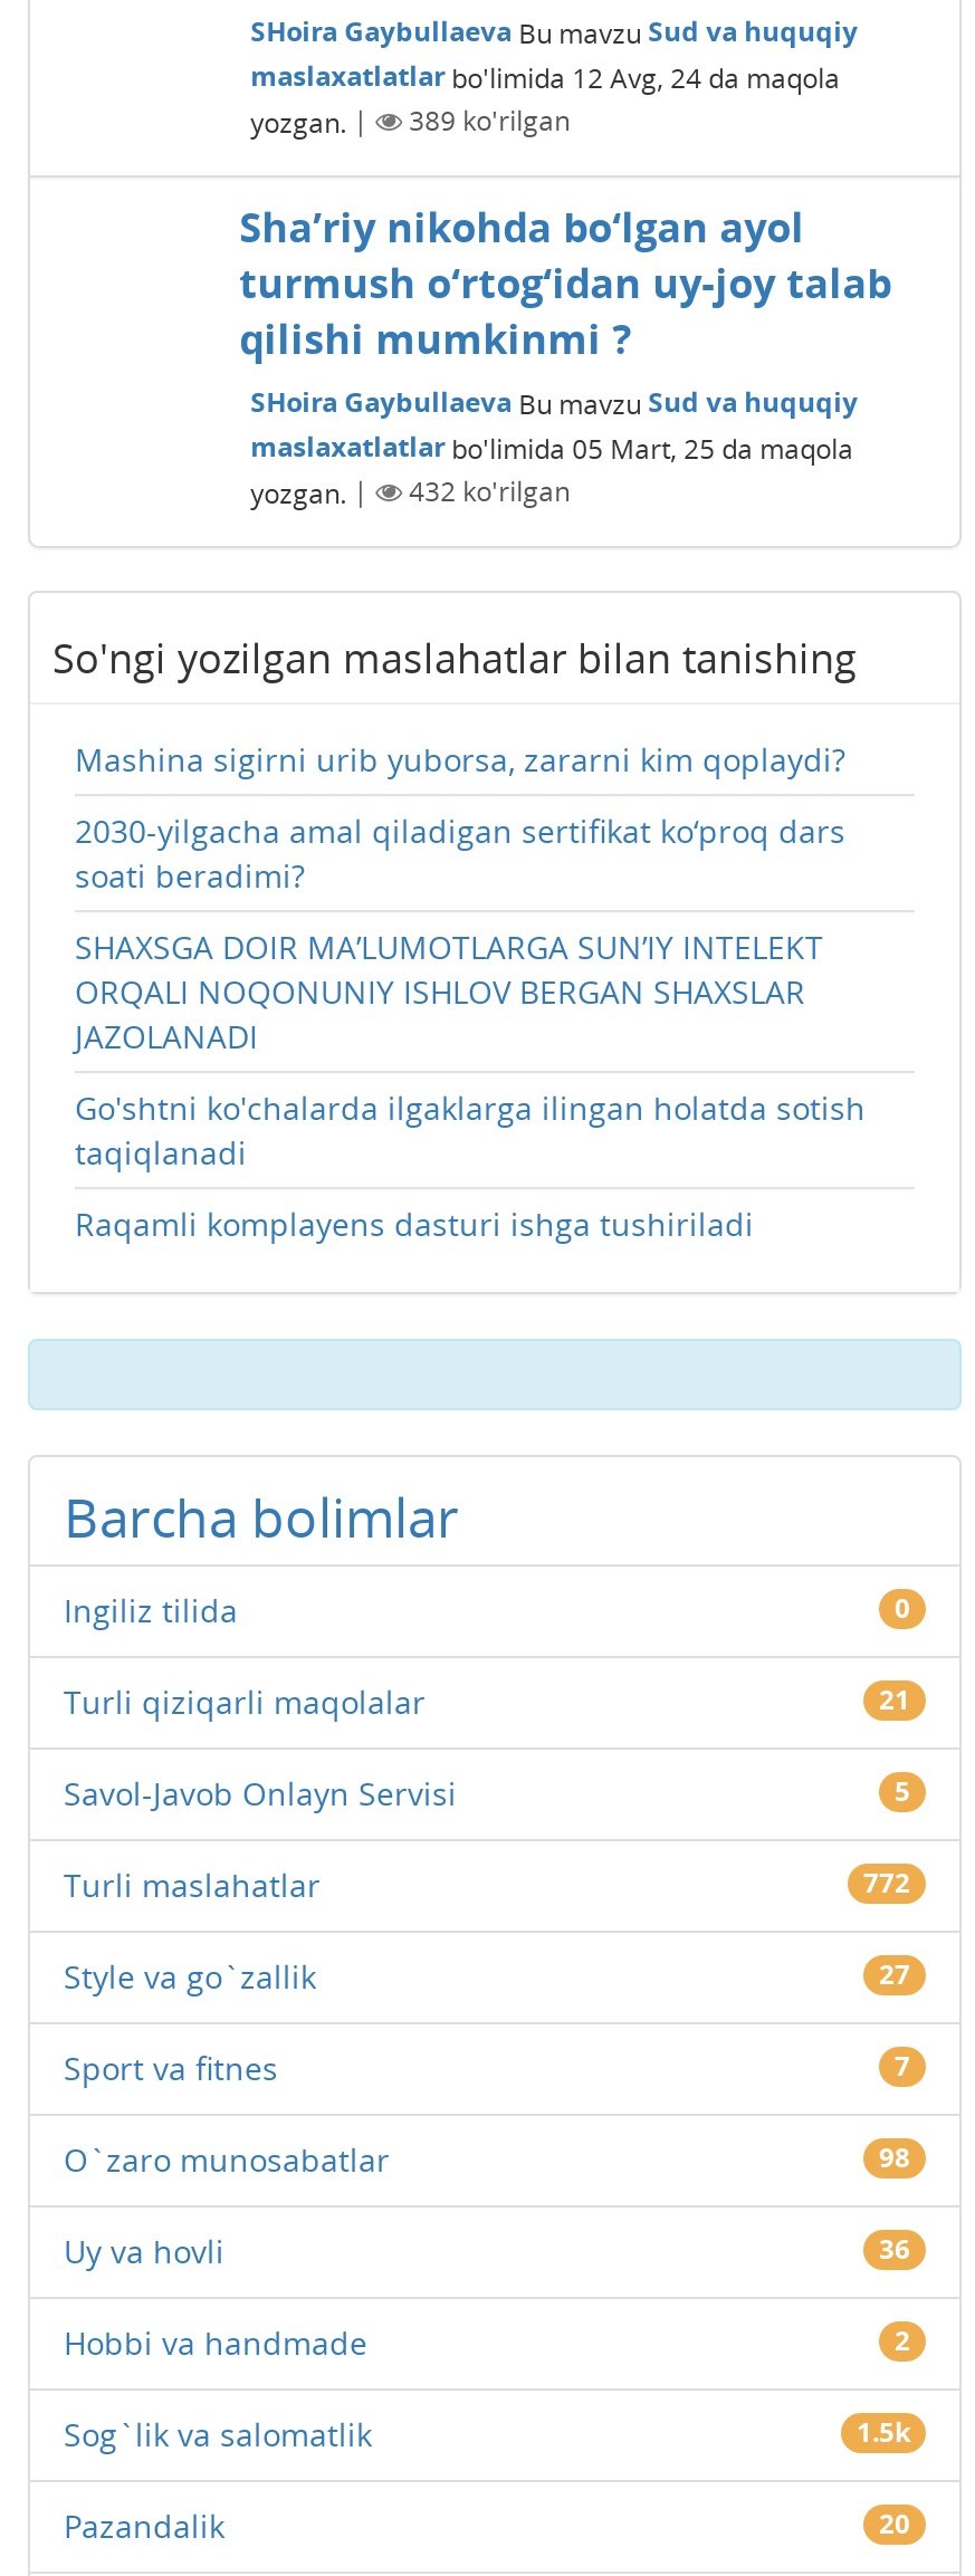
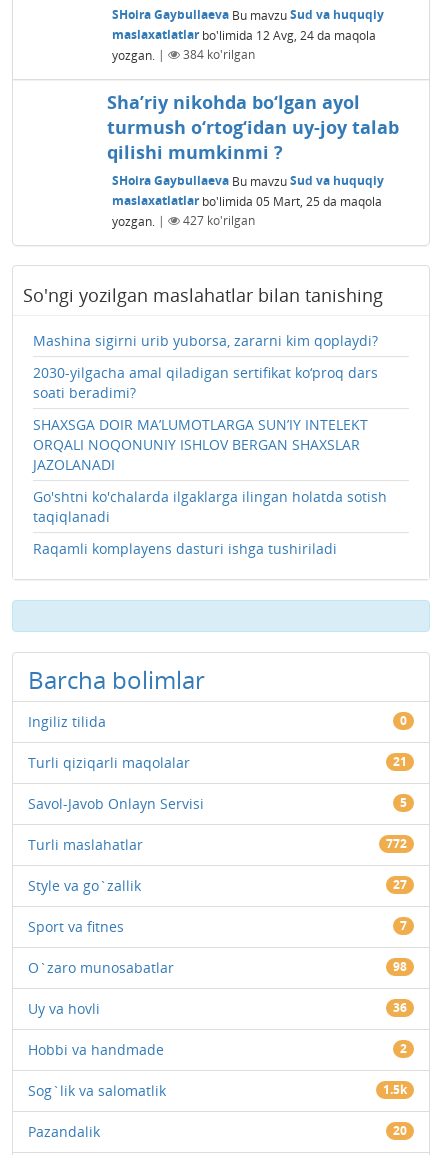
- 389 ko'rilgan
+ 384 ko'rilgan

- 432 ko'rilgan
+ 427 ko'rilgan
